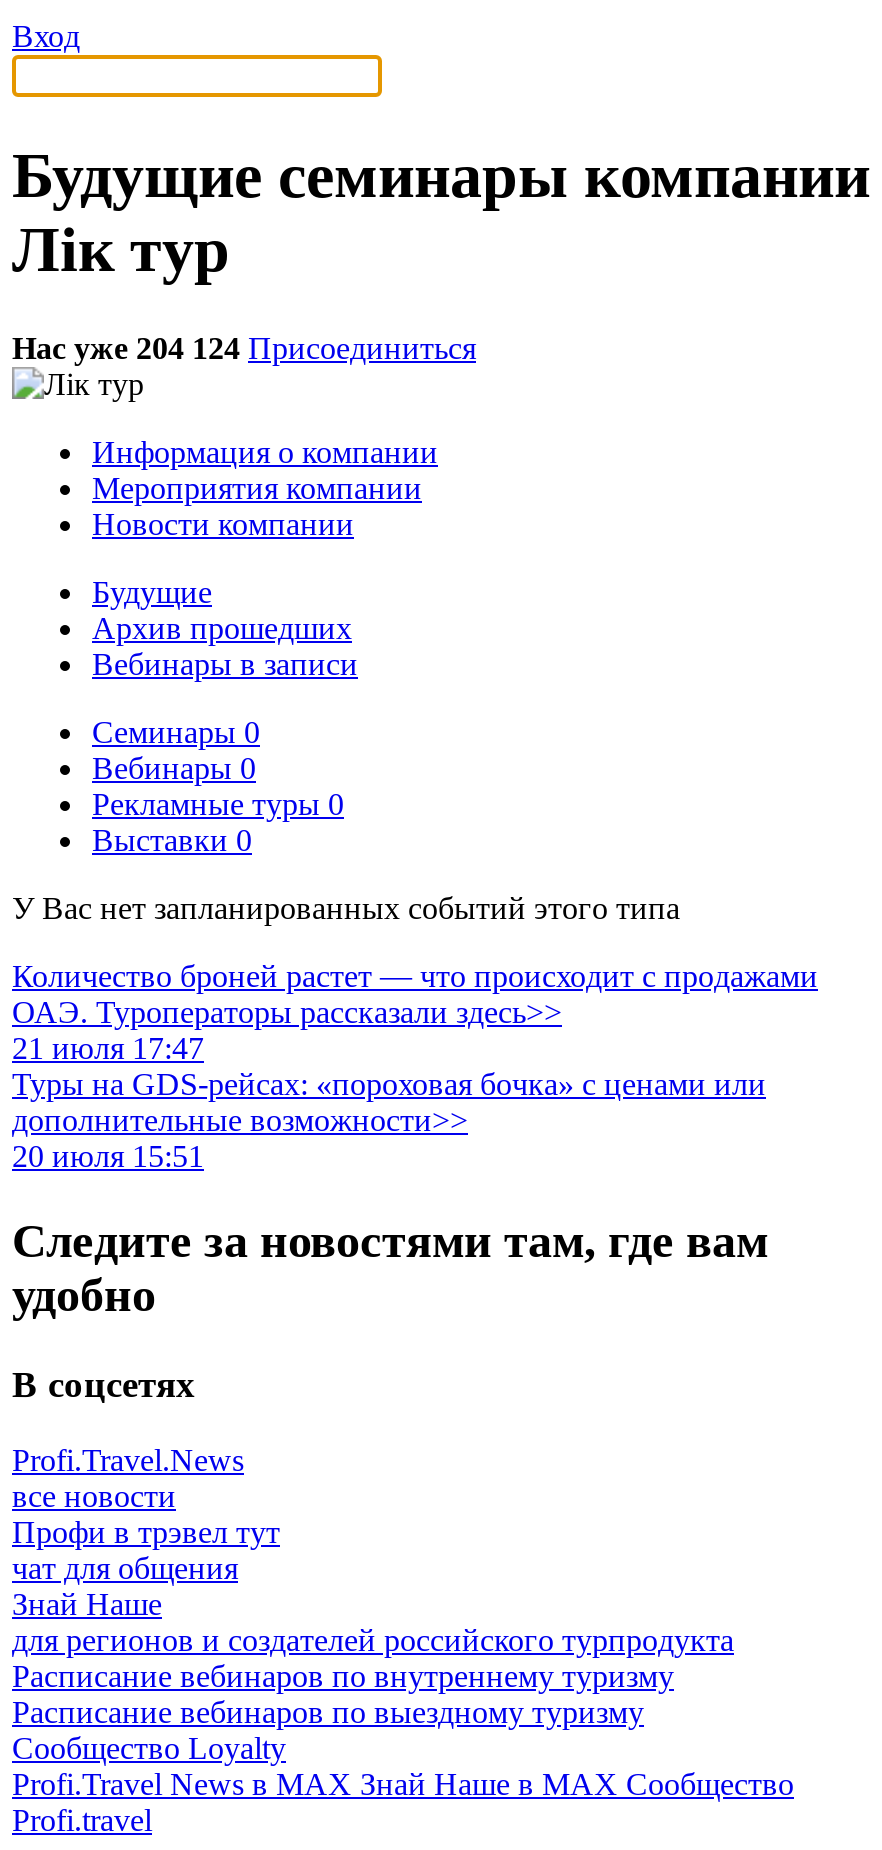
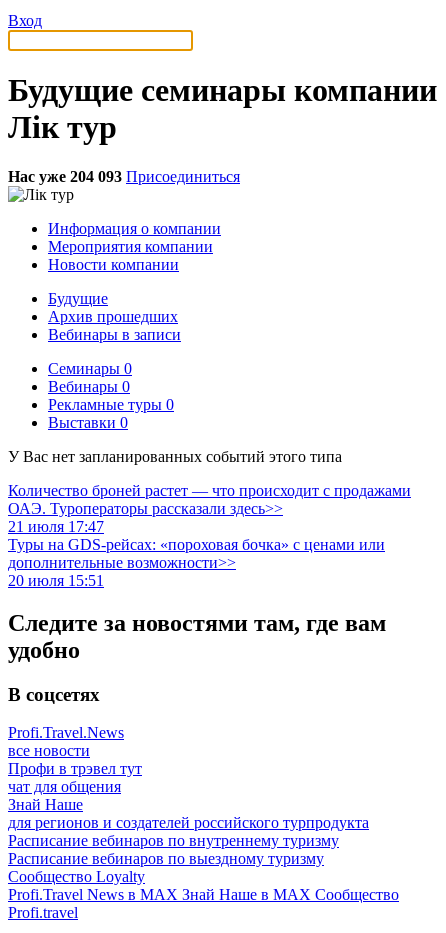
- Нас уже 204 124 Присоединиться
+ Нас уже 204 093 Присоединиться
